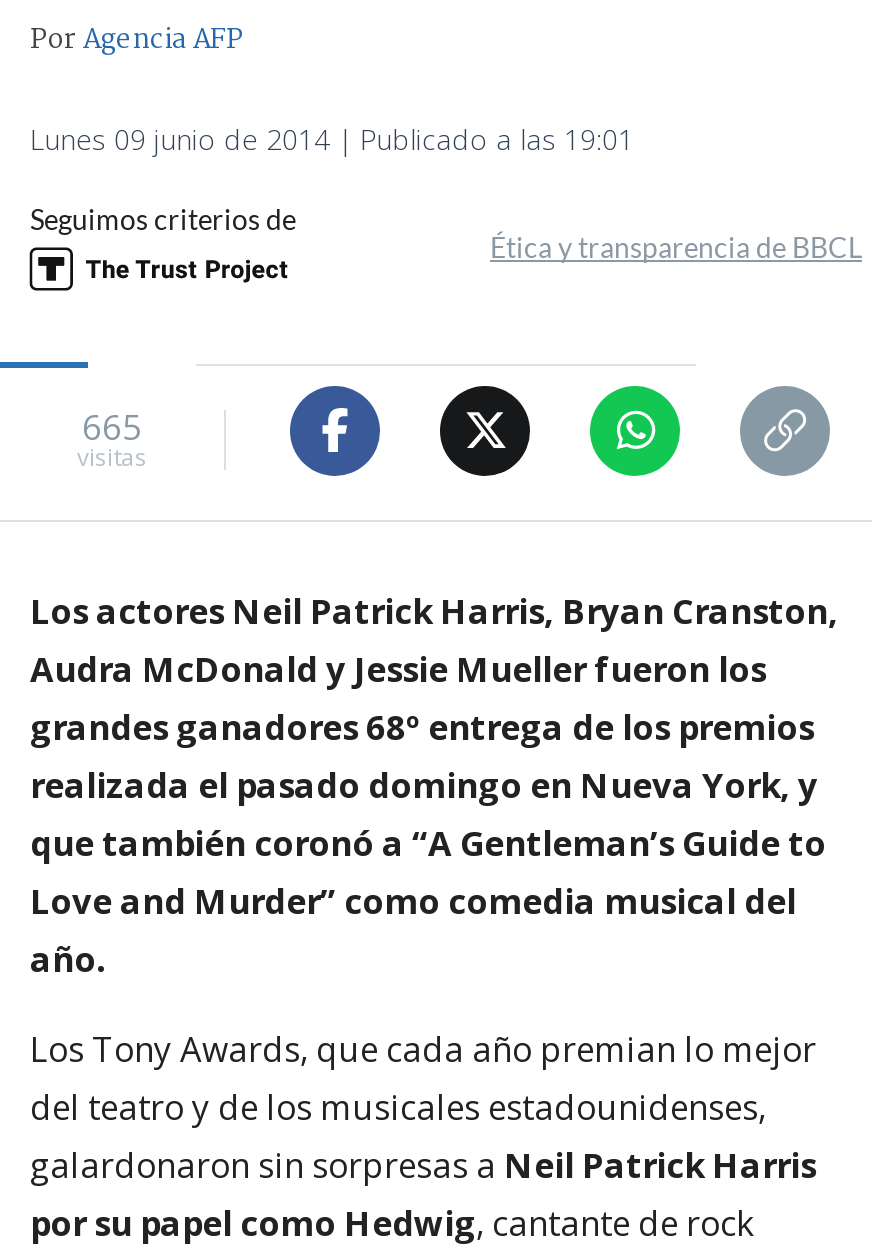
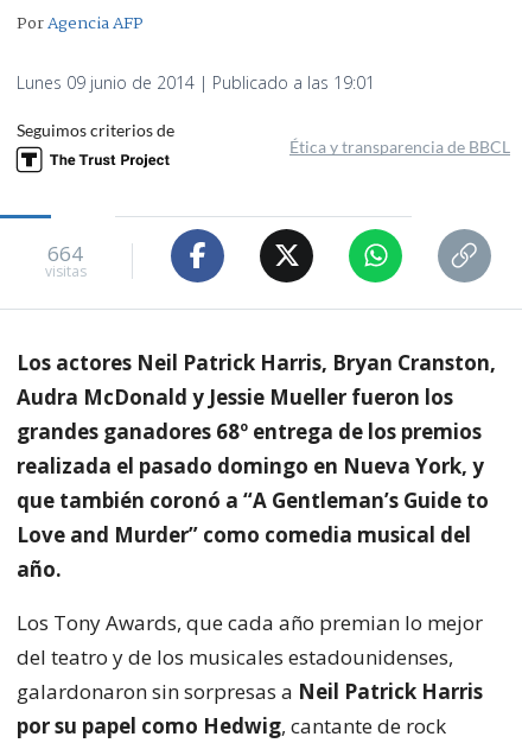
- 665
+ 664
